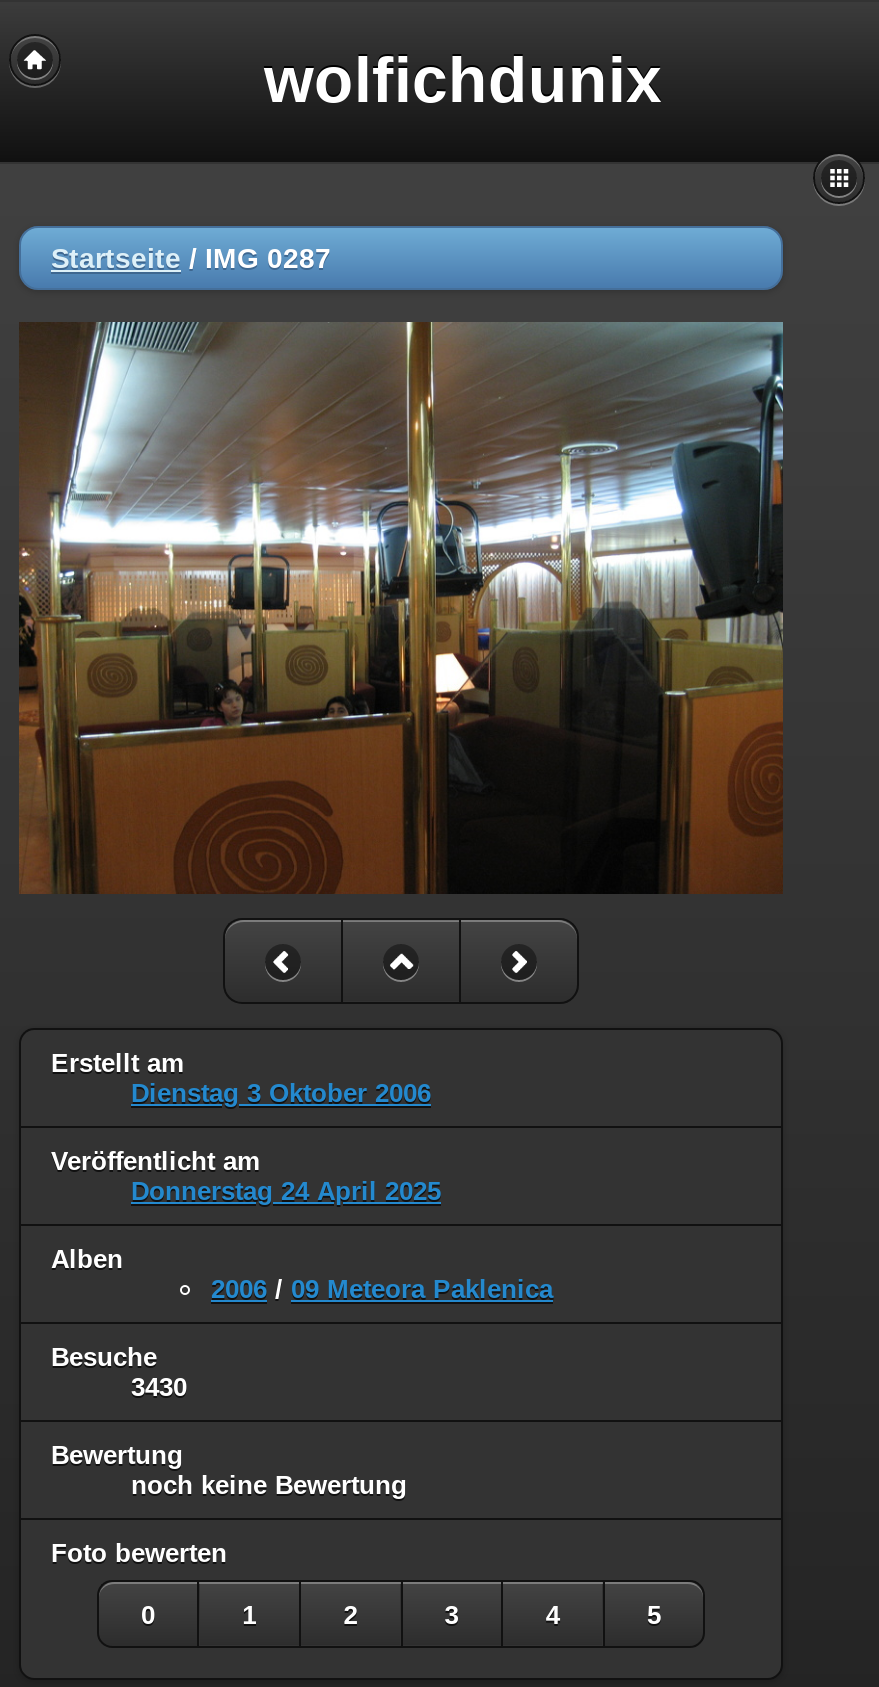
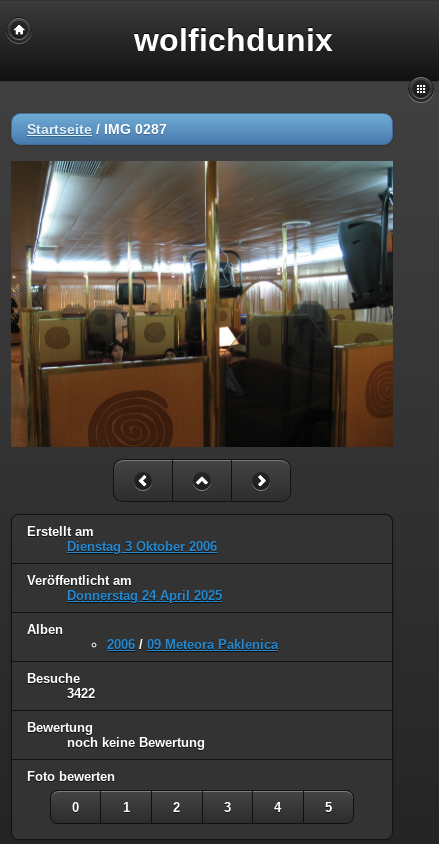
- 3430
+ 3422
